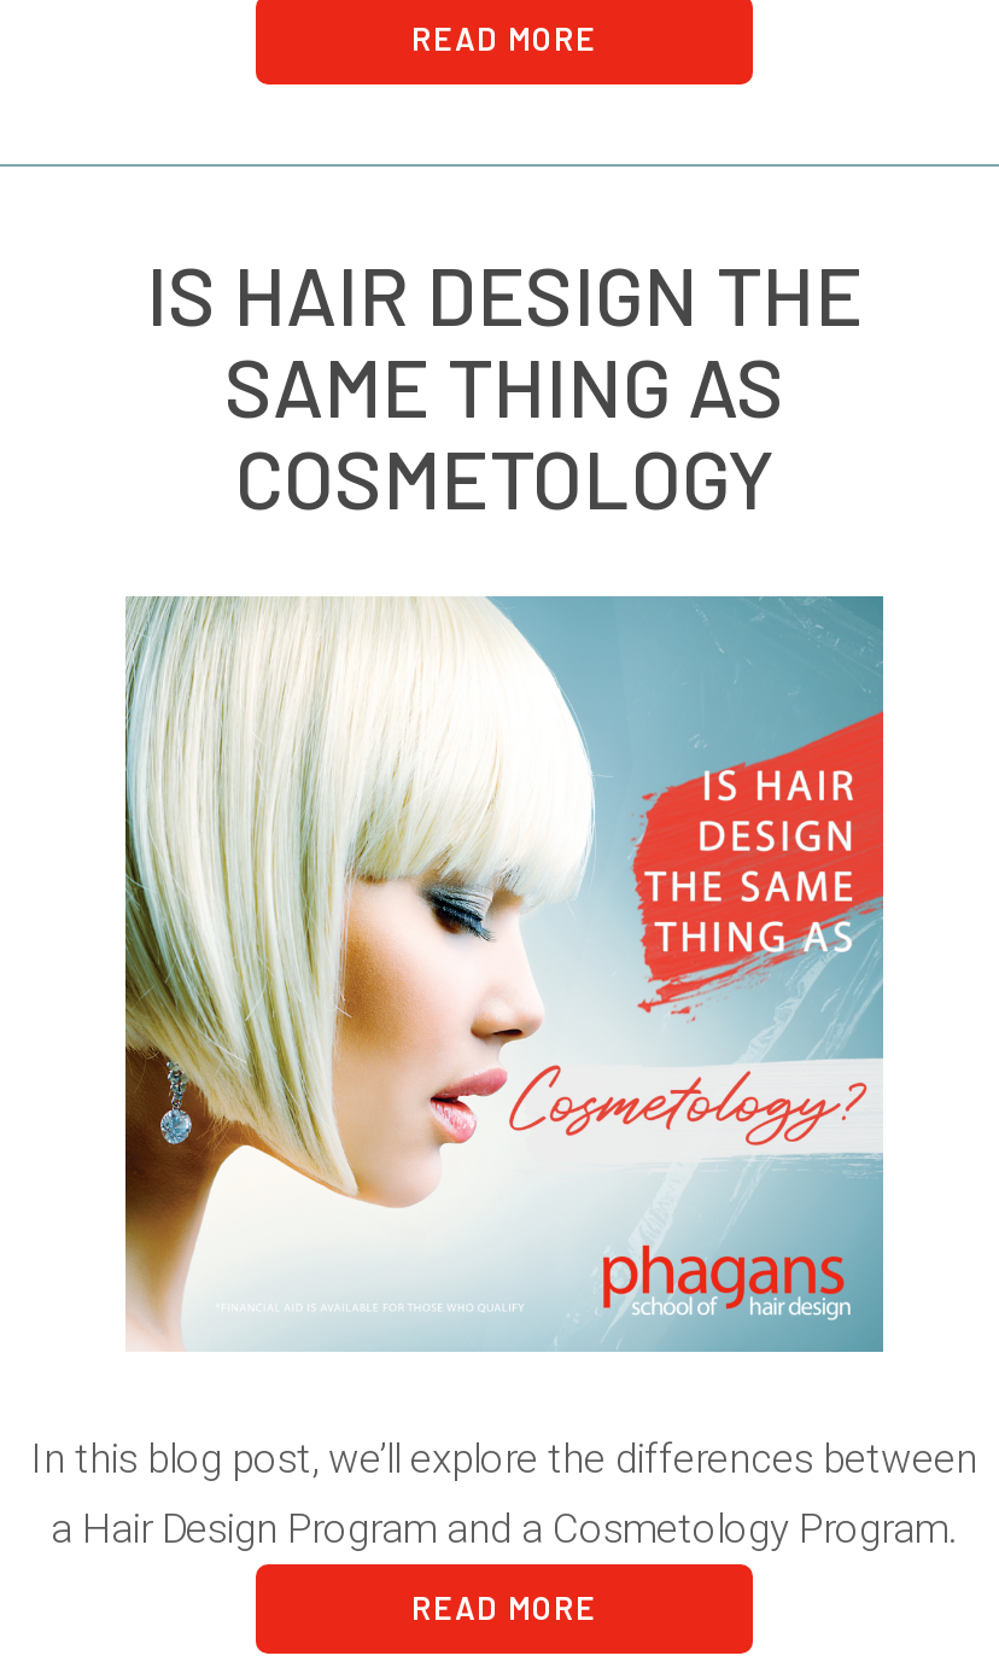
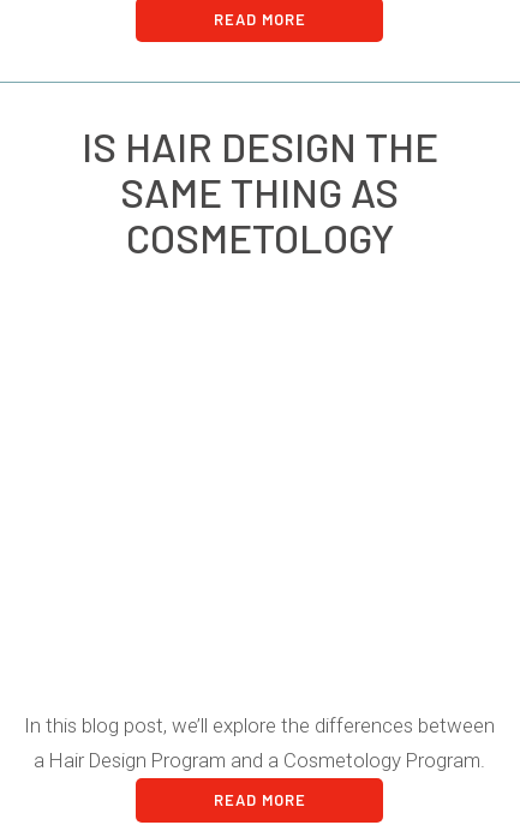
- [image]
